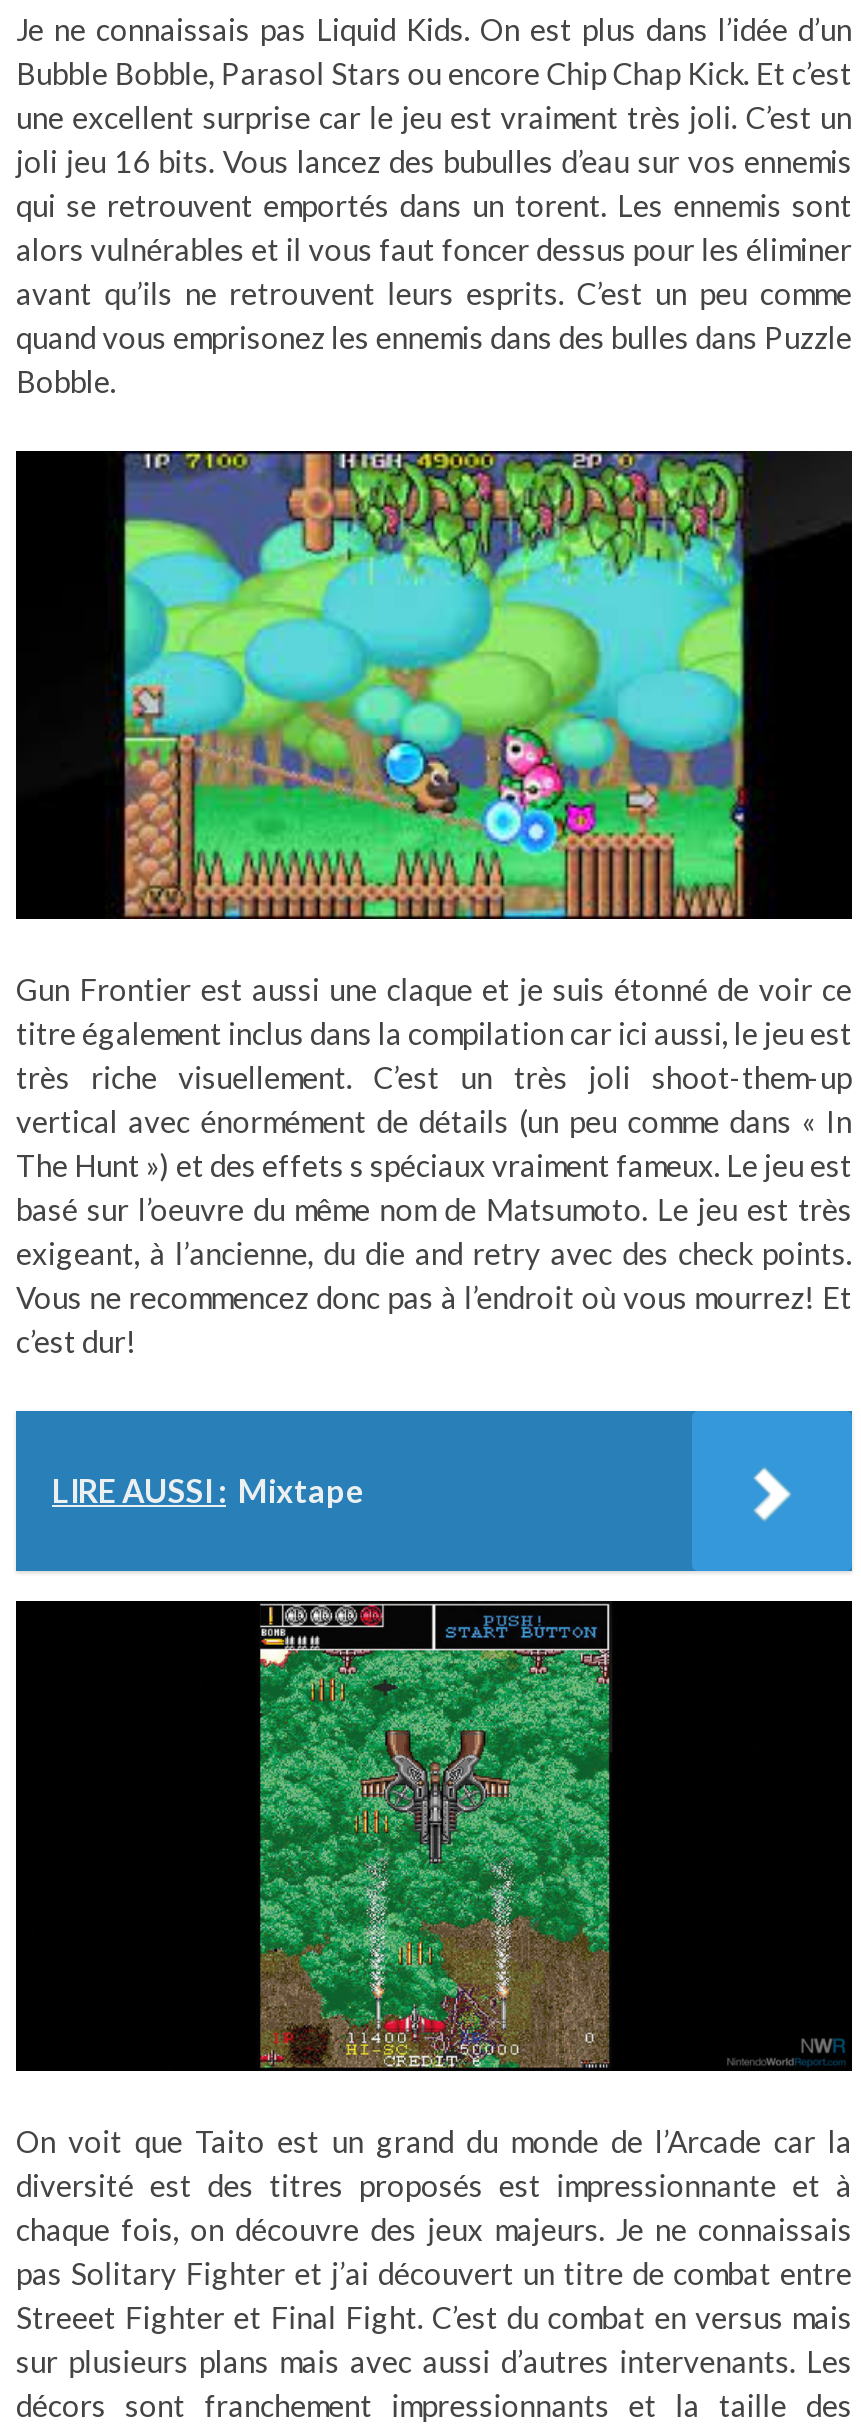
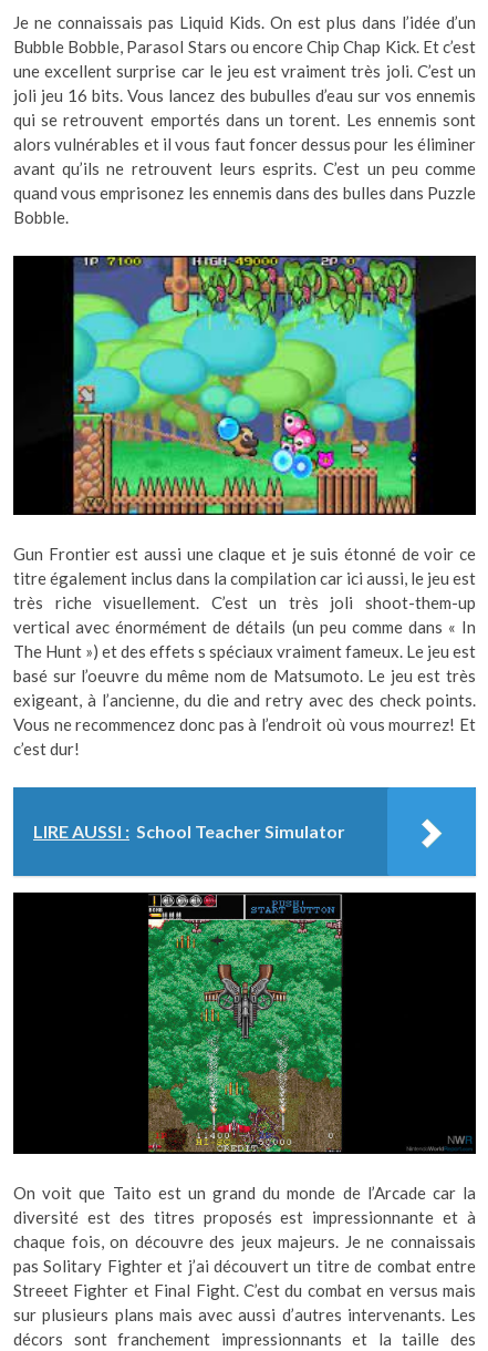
- LIRE AUSSI : Mixtape
+ LIRE AUSSI : School Teacher Simulator
